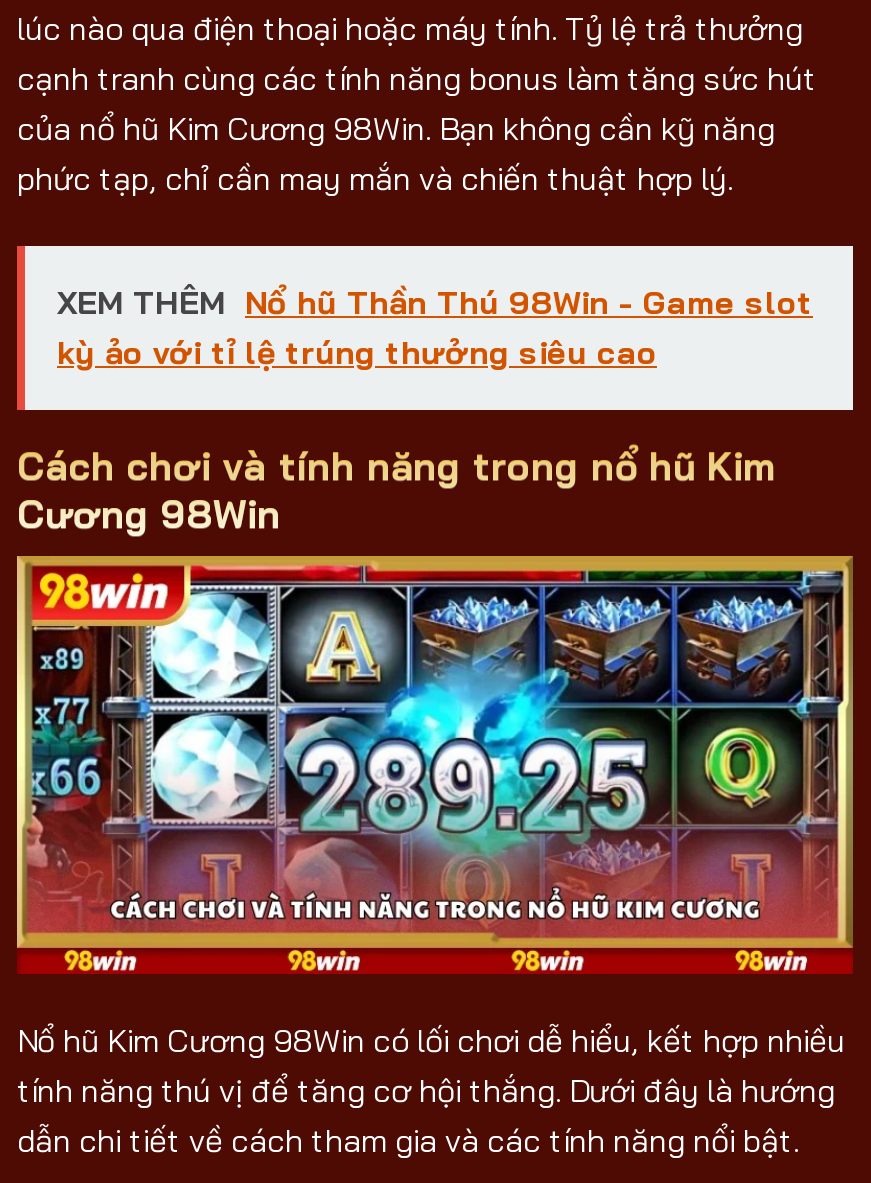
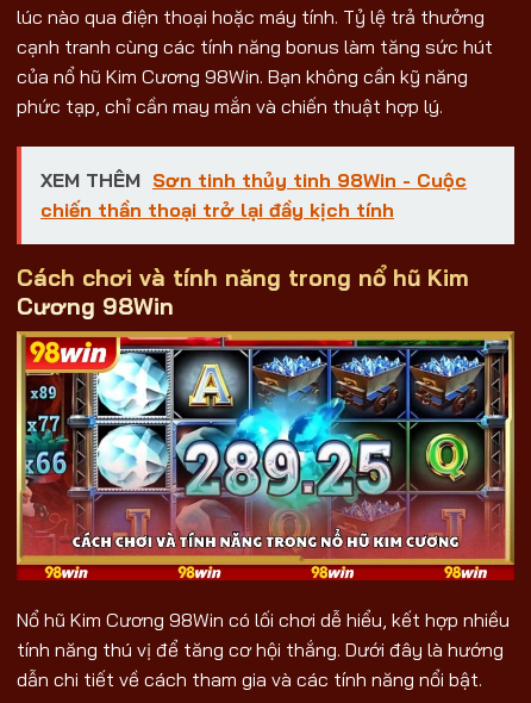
- XEM THÊM Nổ hũ Thần Thú 98Win - Game slot
- kỳ ảo với tỉ lệ trúng thưởng siêu cao
+ XEM THÊM Sơn tinh thủy tinh 98Win - Cuộc
+ chiến thần thoại trở lại đầy kịch tính
